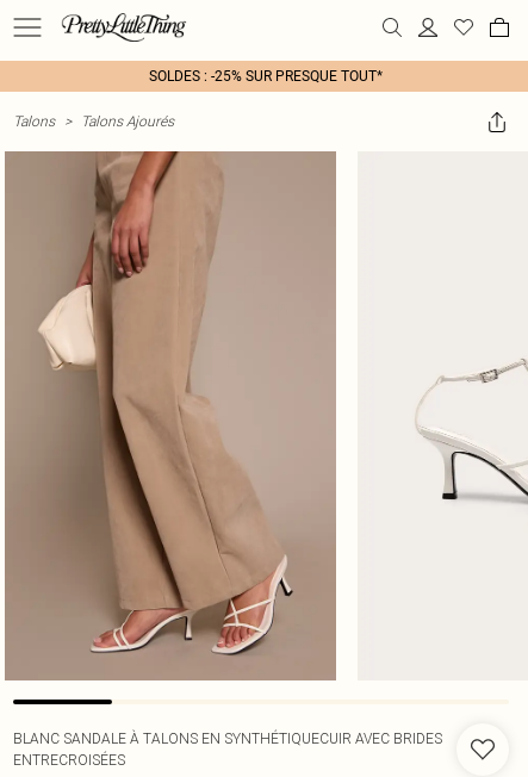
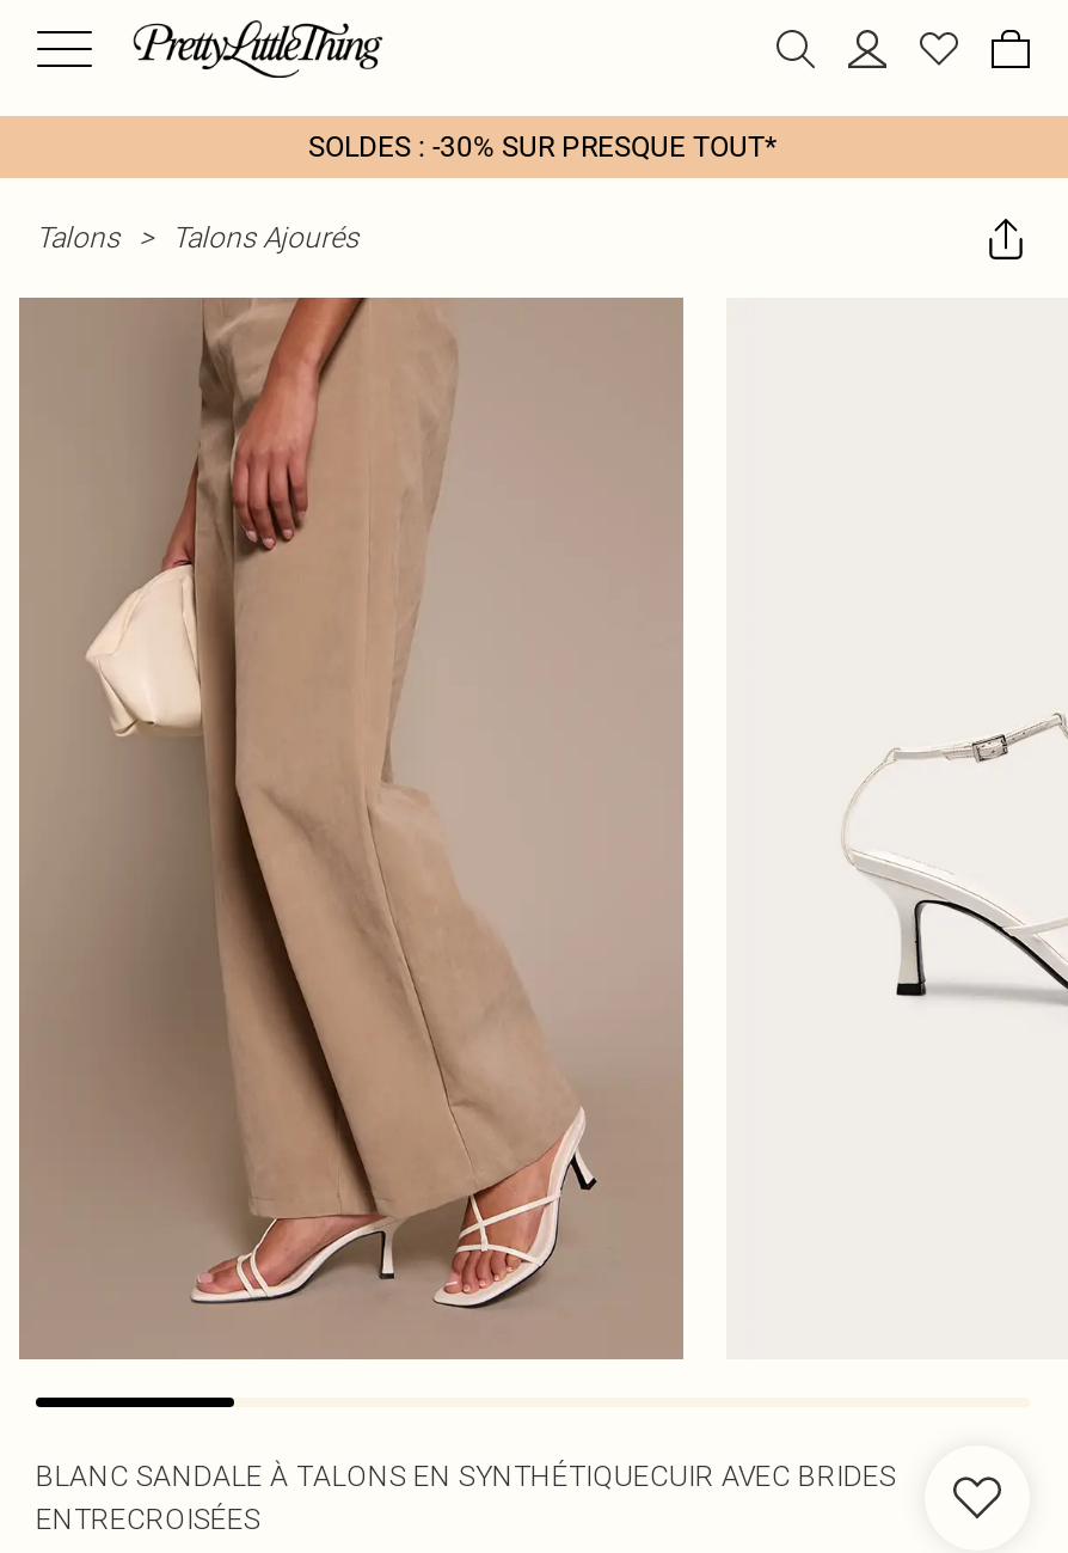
- SOLDES : -25% SUR PRESQUE TOUT*
+ SOLDES : -30% SUR PRESQUE TOUT*
